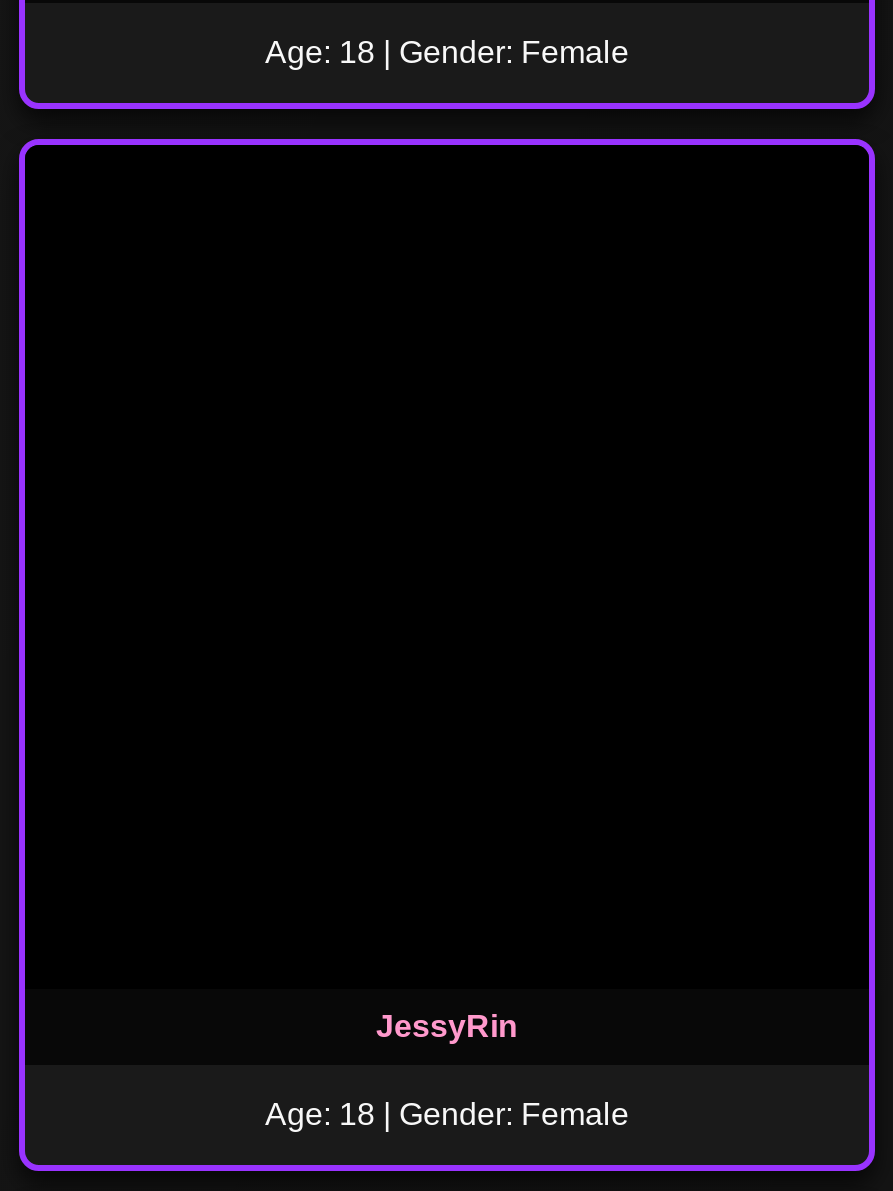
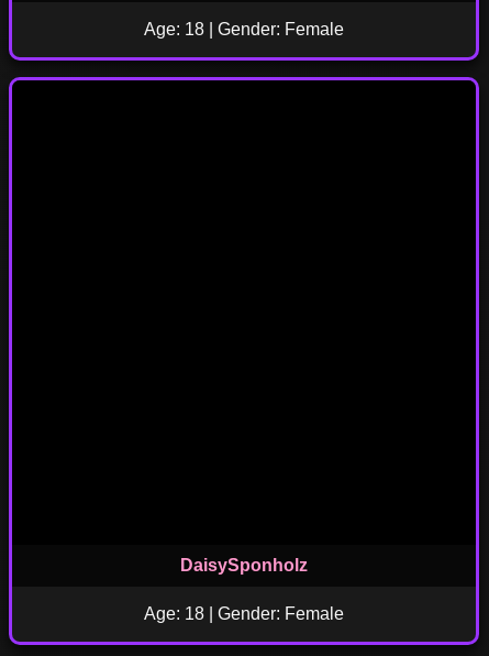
- JessyRin
+ DaisySponholz
